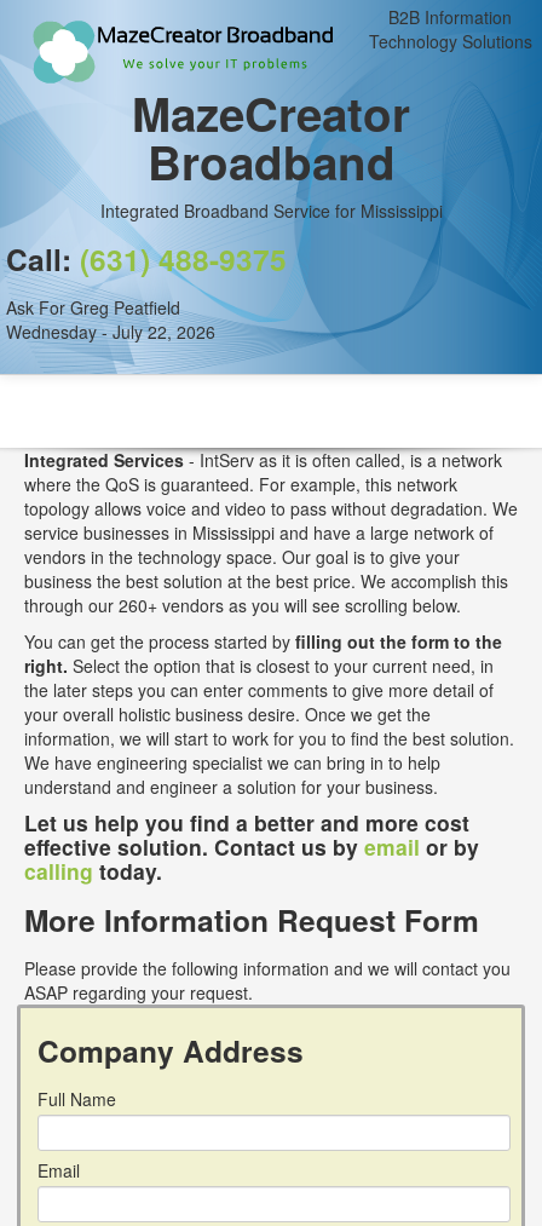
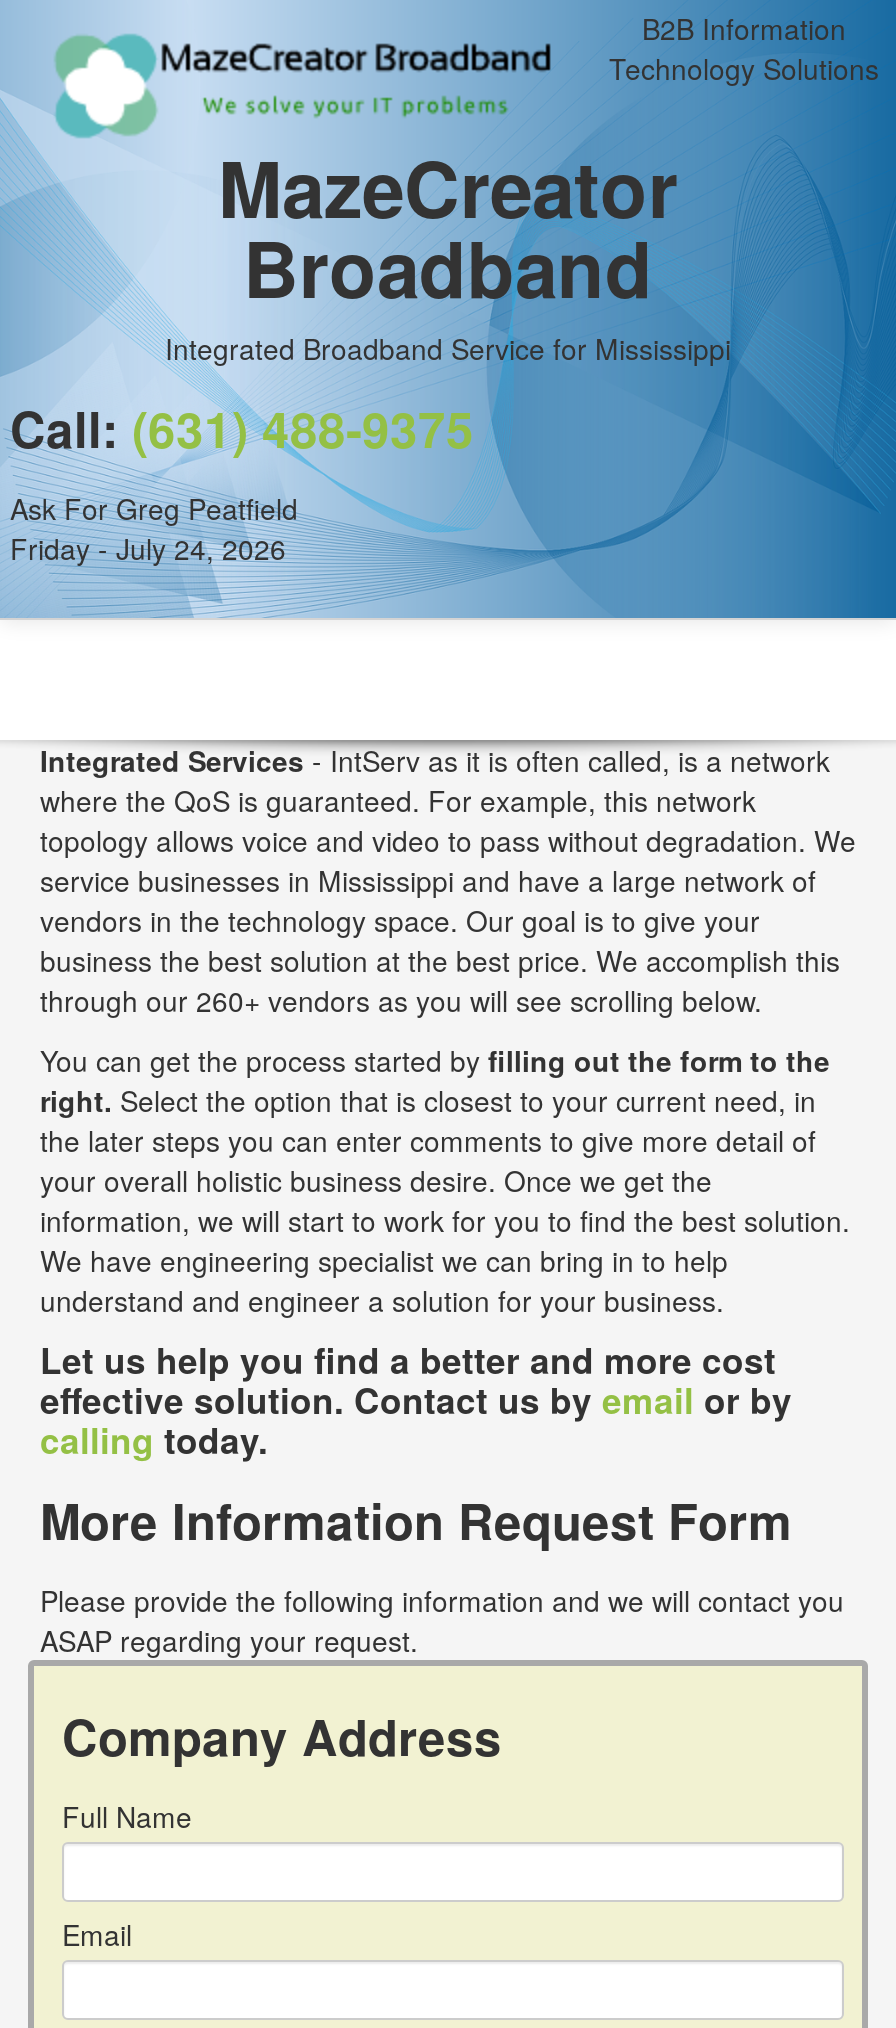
- Wednesday - July 22, 2026
+ Friday - July 24, 2026
